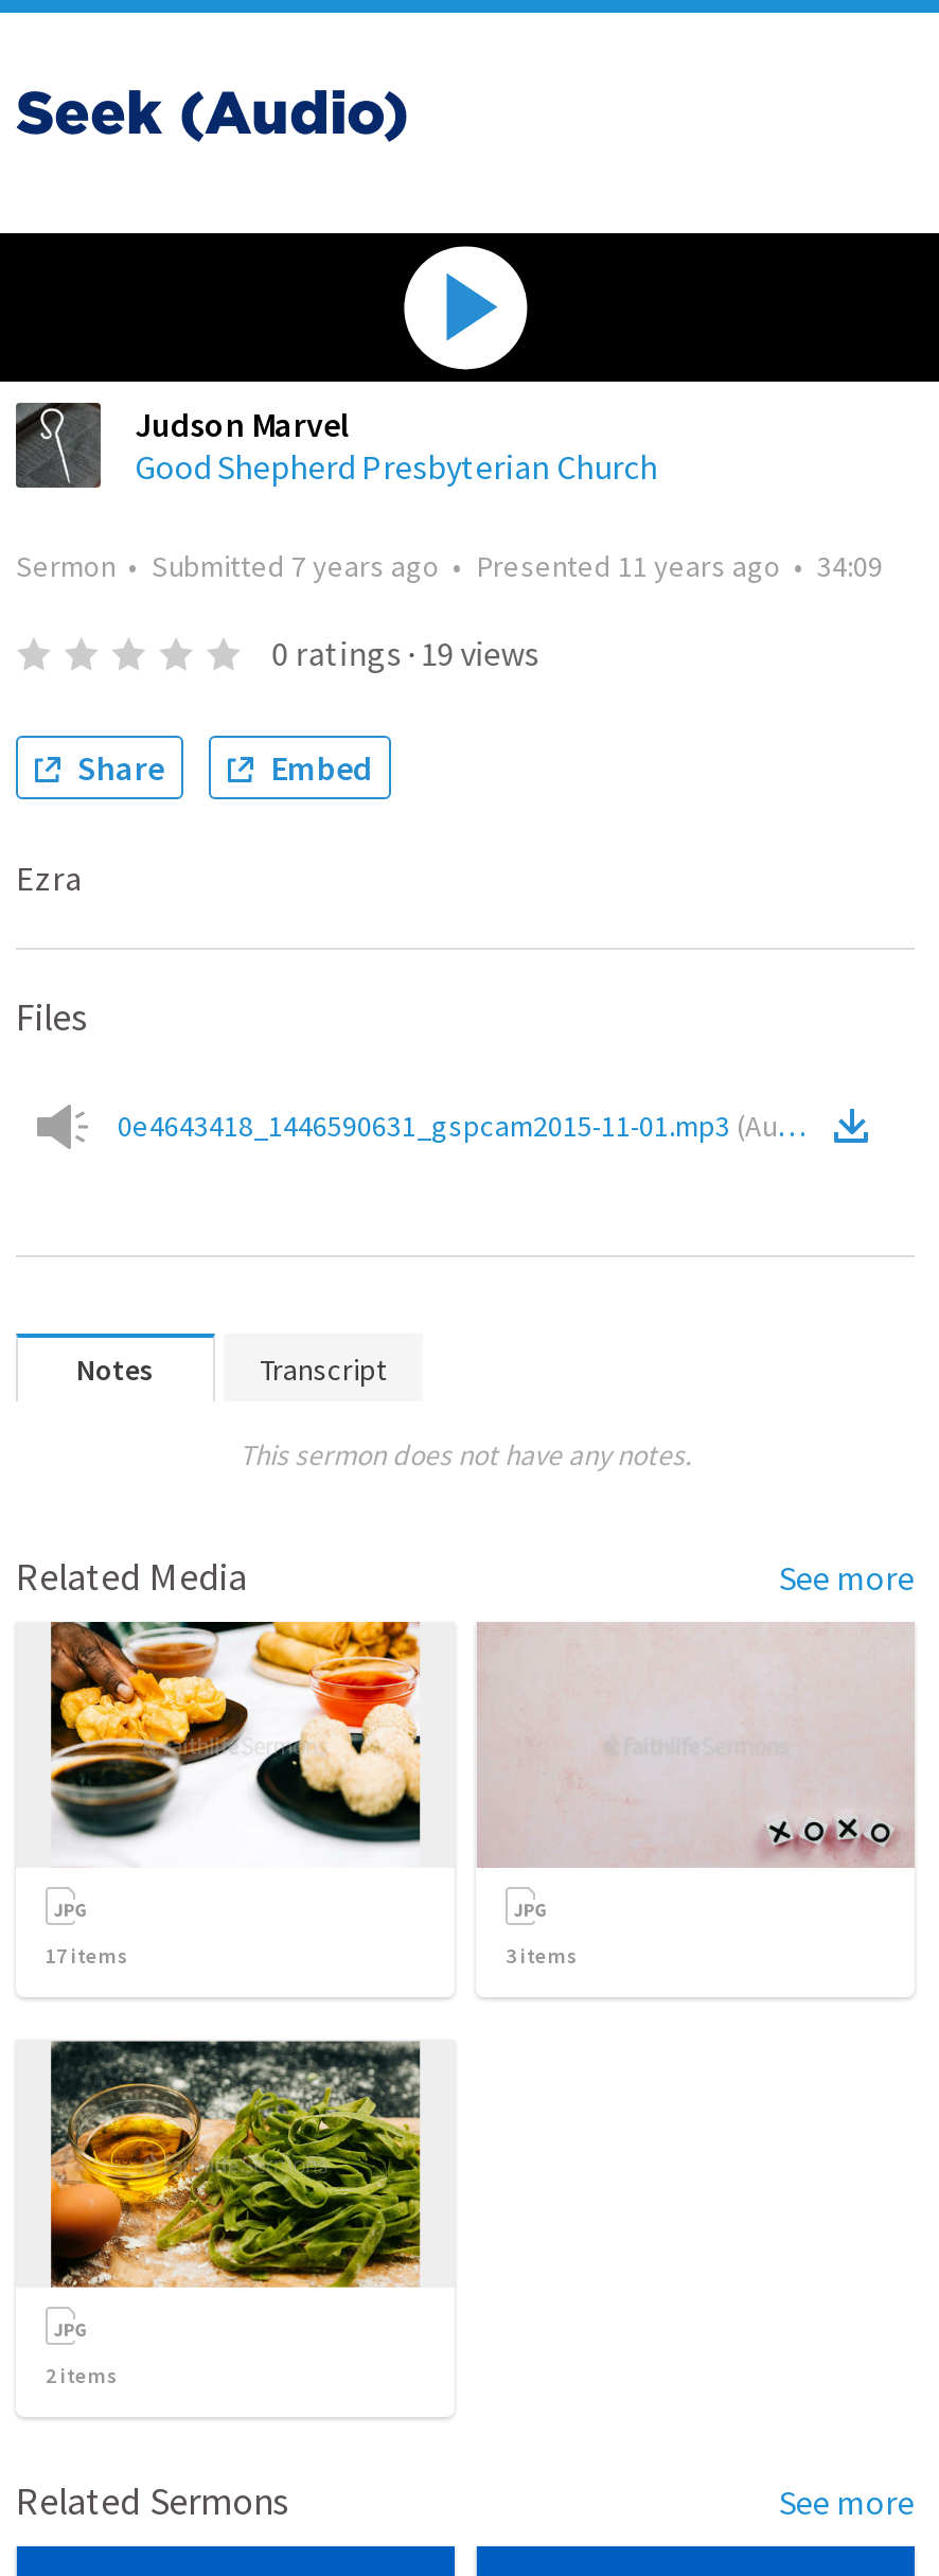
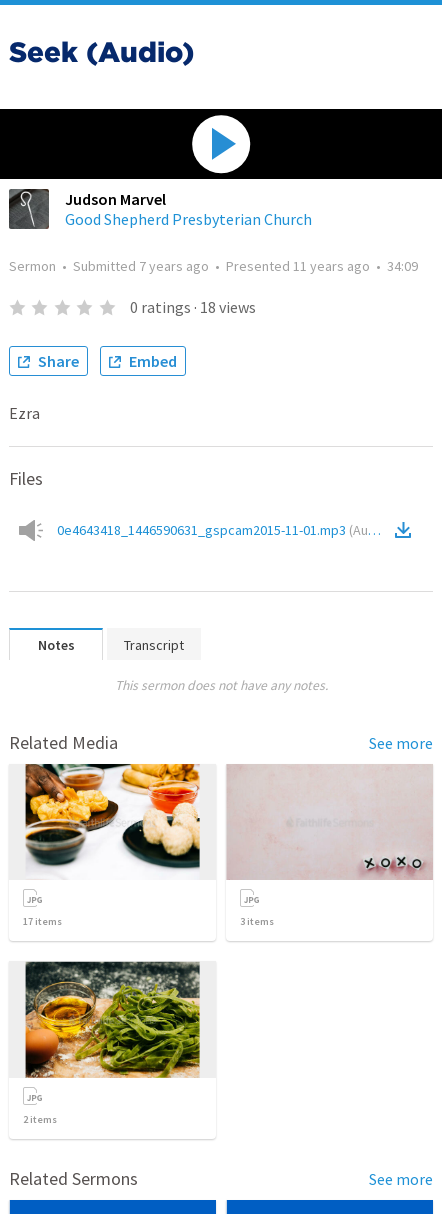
- 0 ratings · 19 views
+ 0 ratings · 18 views
